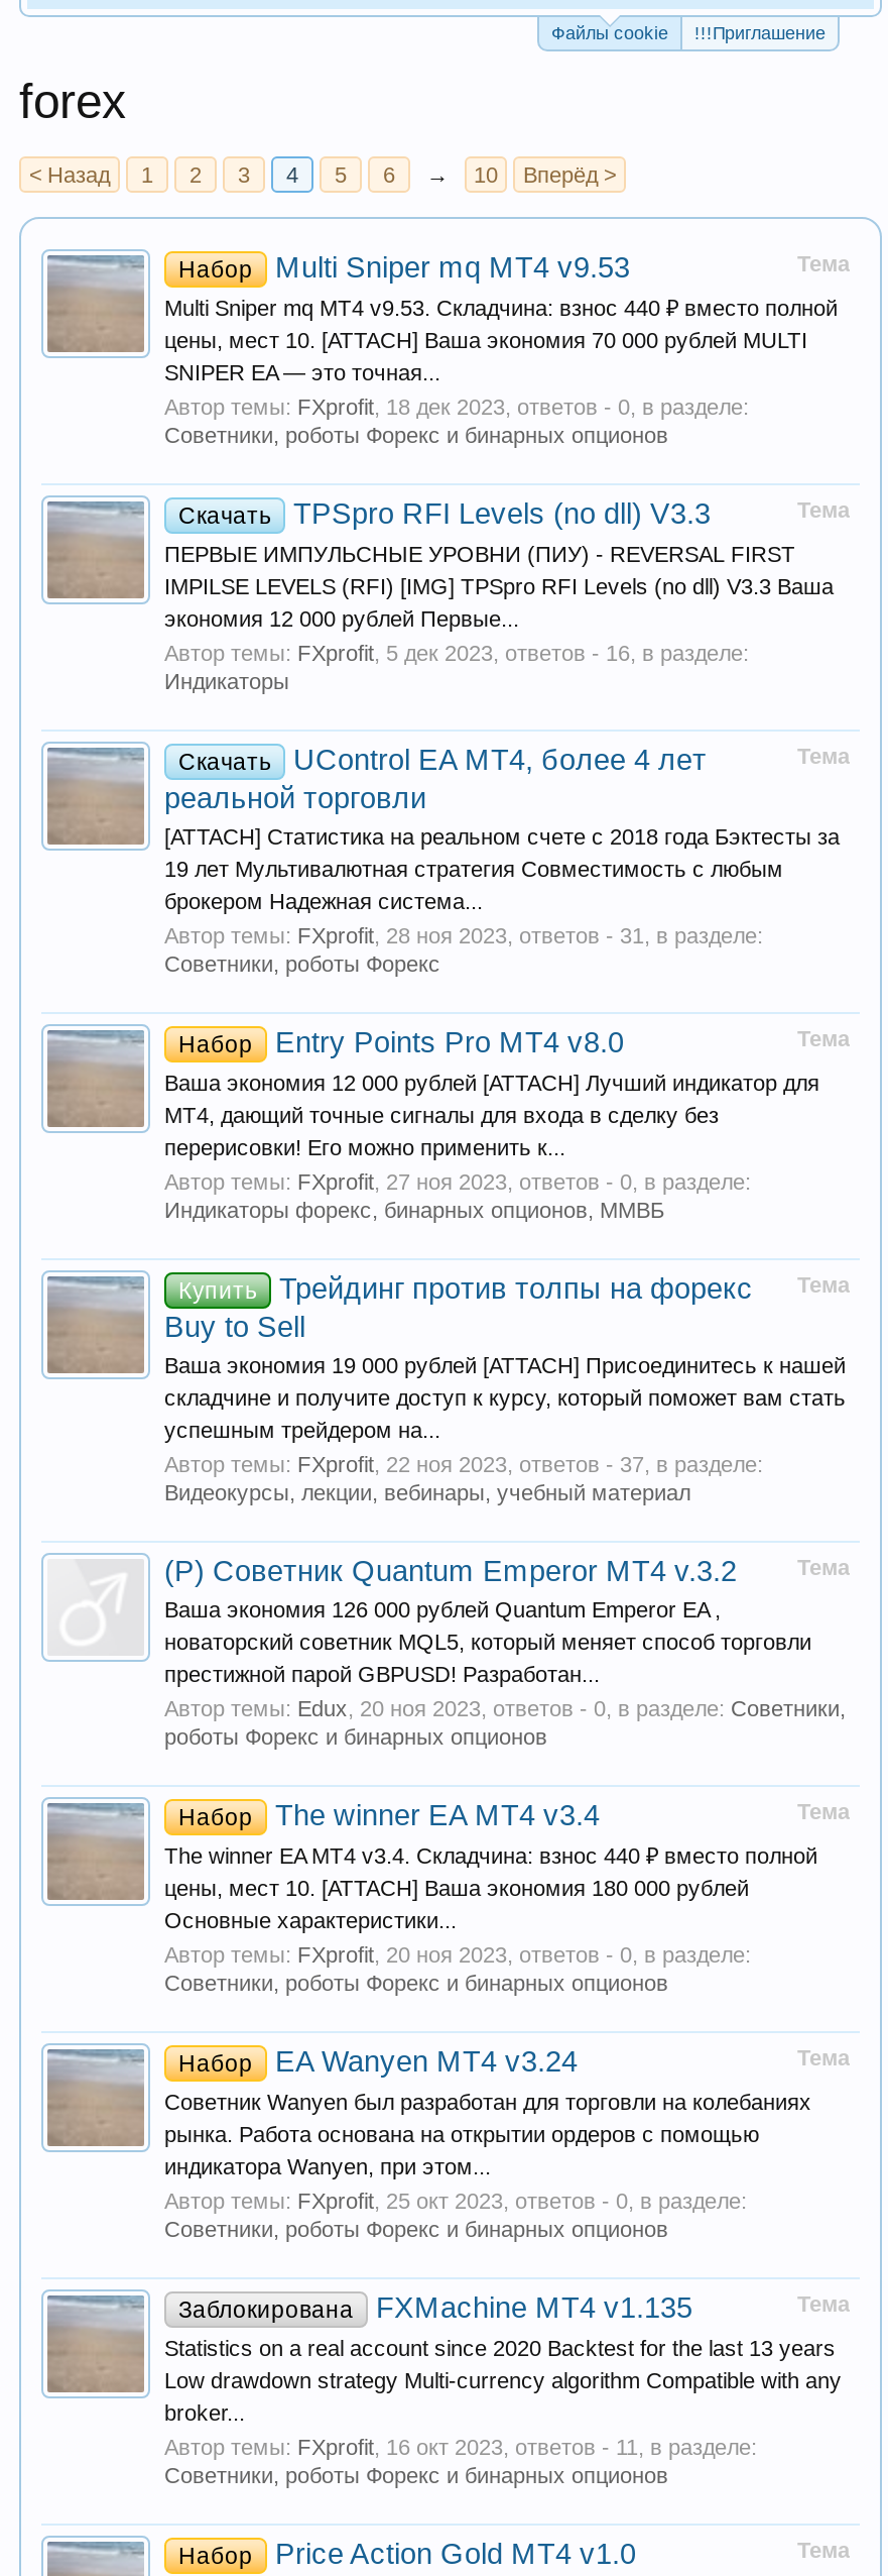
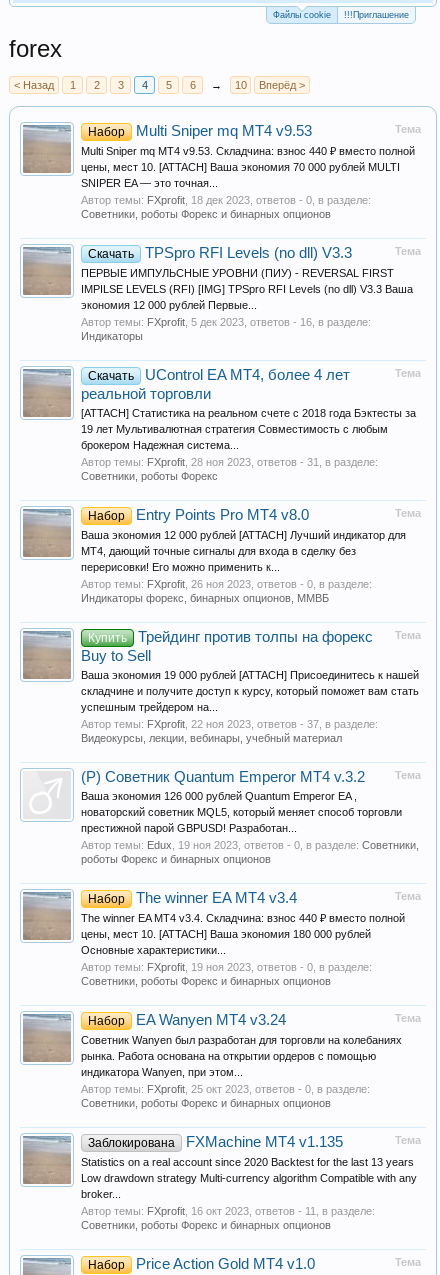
- Автор темы: FXprofit, 27 ноя 2023, ответов - 0, в разделе:
+ Автор темы: FXprofit, 26 ноя 2023, ответов - 0, в разделе:

- Автор темы: Edux, 20 ноя 2023, ответов - 0, в разделе: Советники,
+ Автор темы: Edux, 19 ноя 2023, ответов - 0, в разделе: Советники,

- Автор темы: FXprofit, 20 ноя 2023, ответов - 0, в разделе:
+ Автор темы: FXprofit, 19 ноя 2023, ответов - 0, в разделе:
